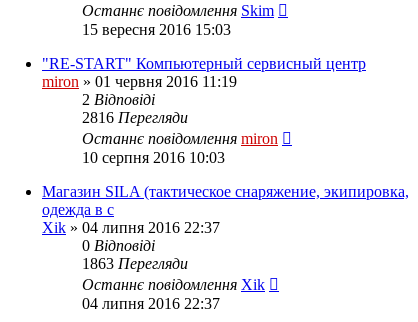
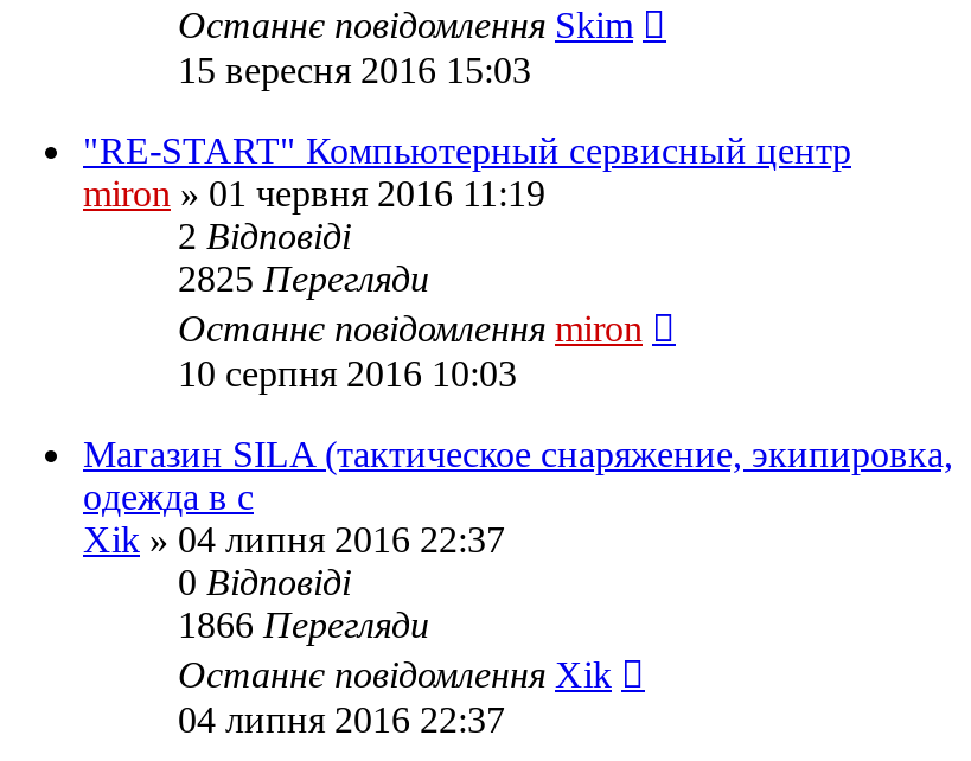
- 2816 Перегляди
+ 2825 Перегляди

- 1863 Перегляди
+ 1866 Перегляди
